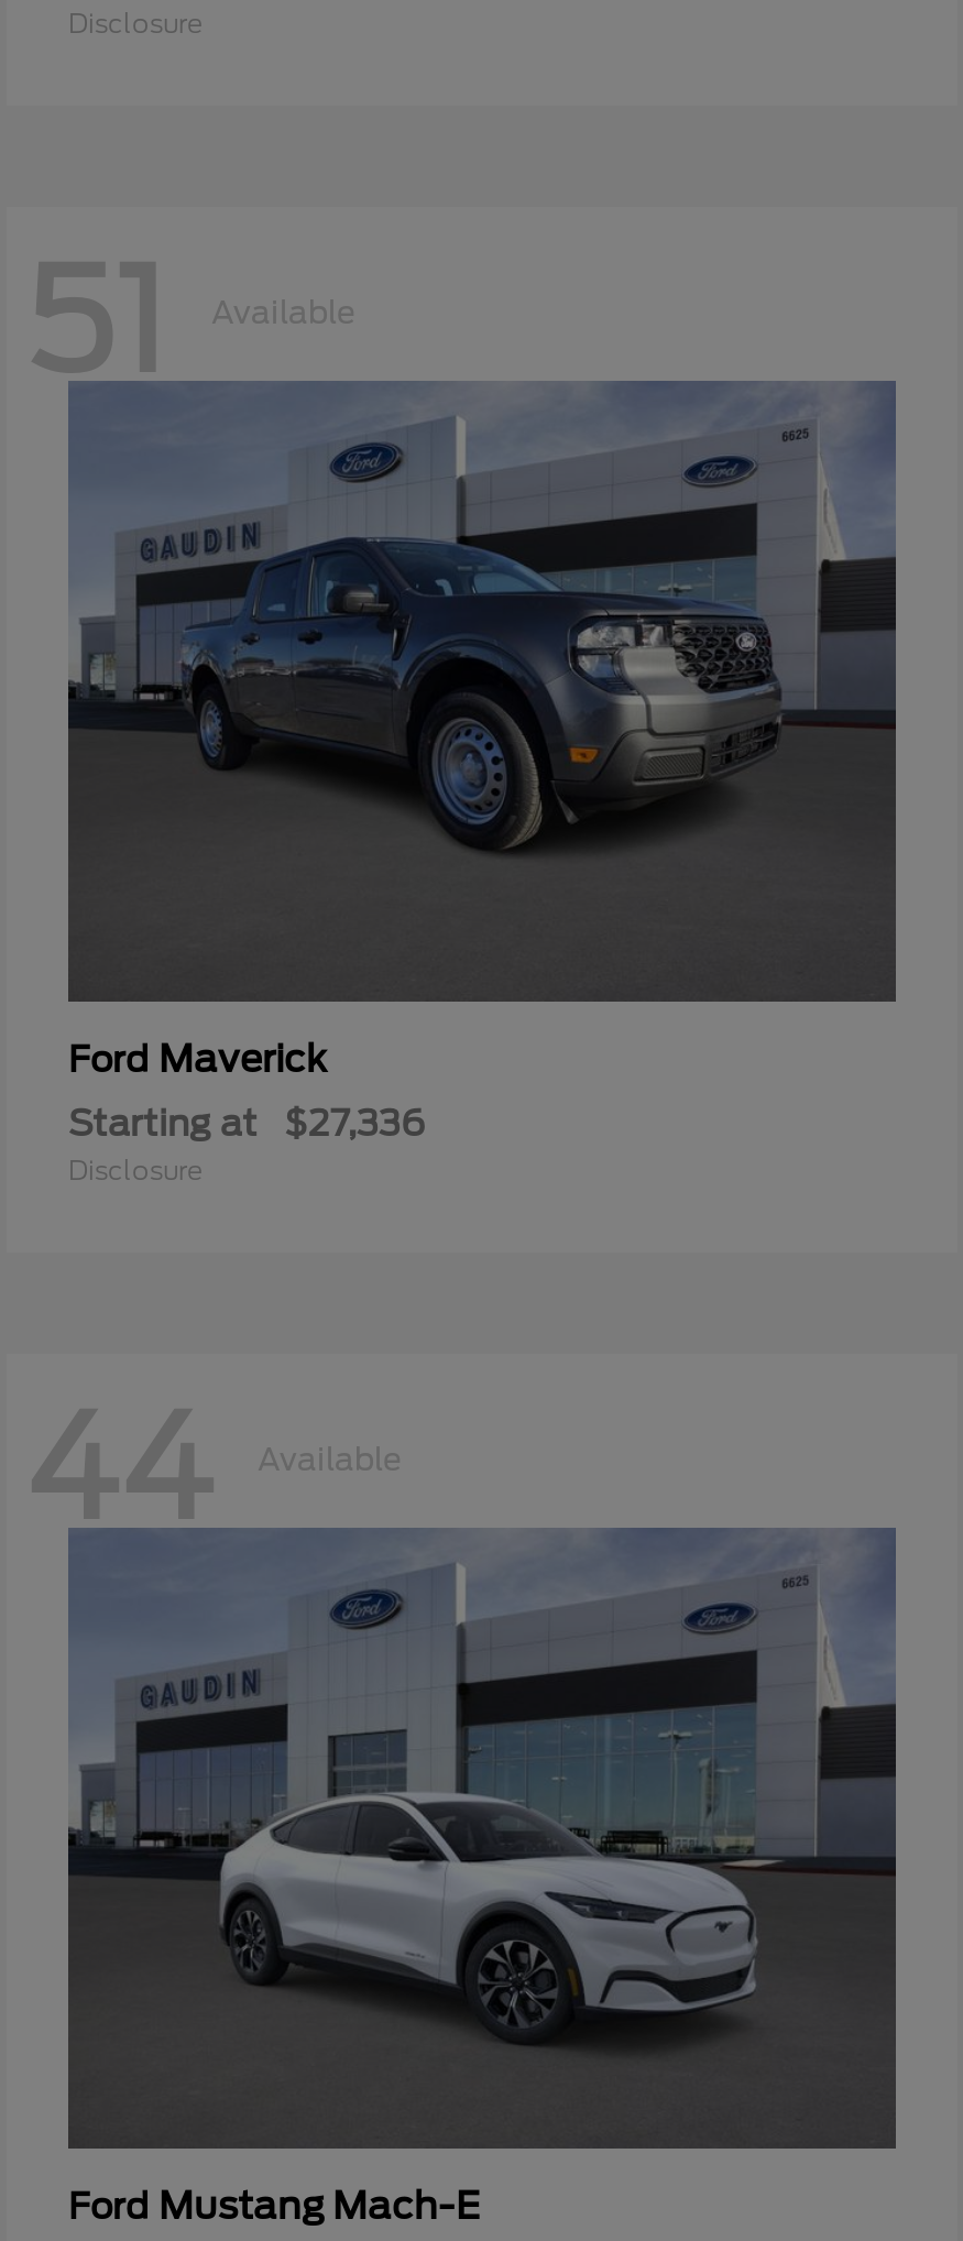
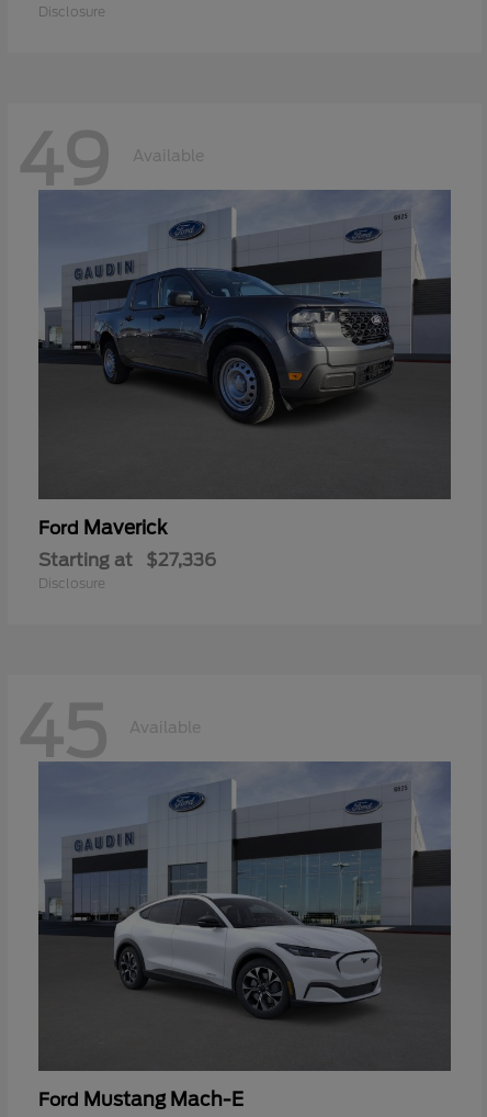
- 51
+ 49

- 44
+ 45
